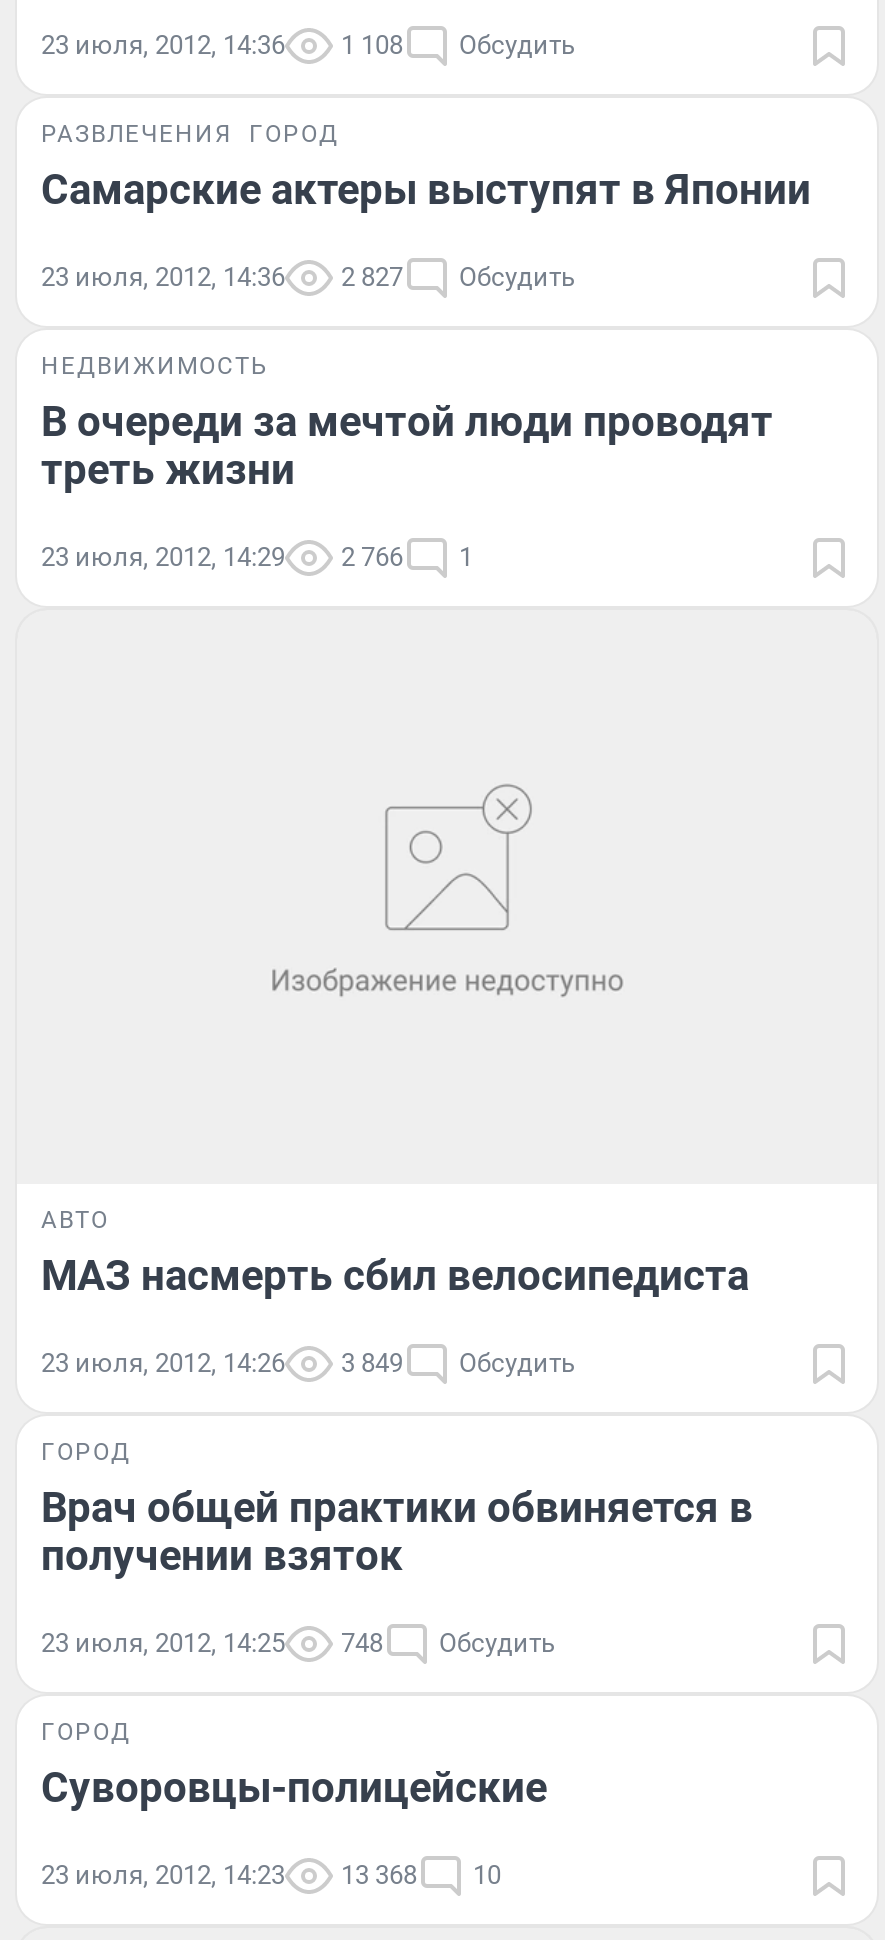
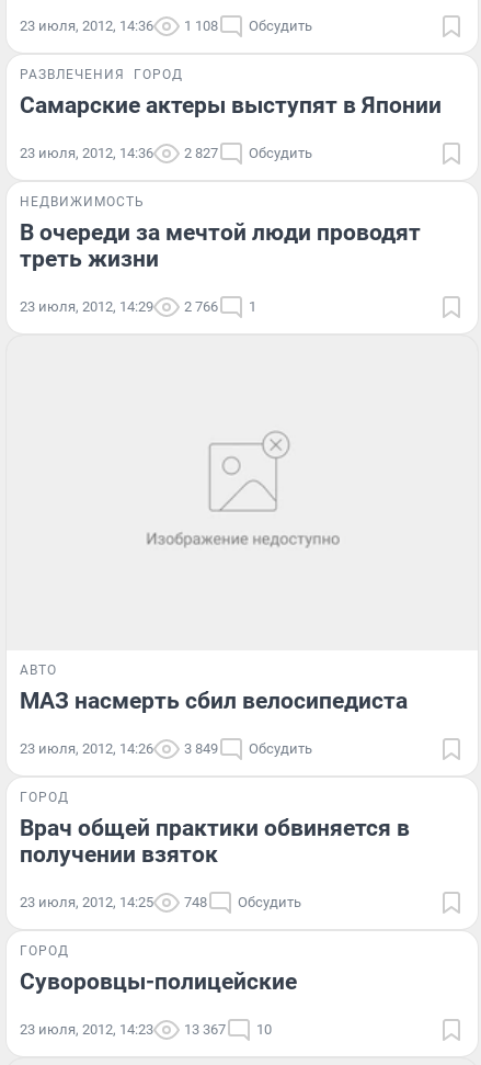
- 23 июля, 2012, 14:23 13 368 10
+ 23 июля, 2012, 14:23 13 367 10
